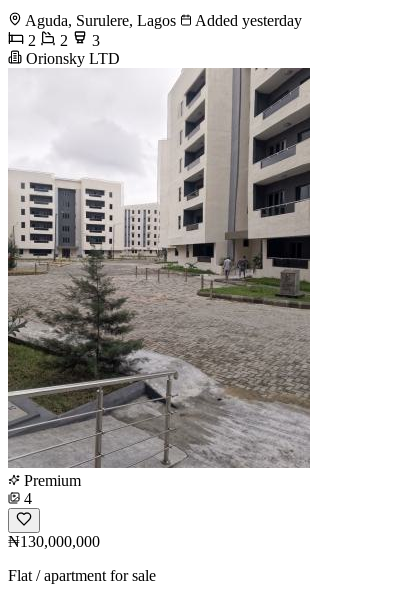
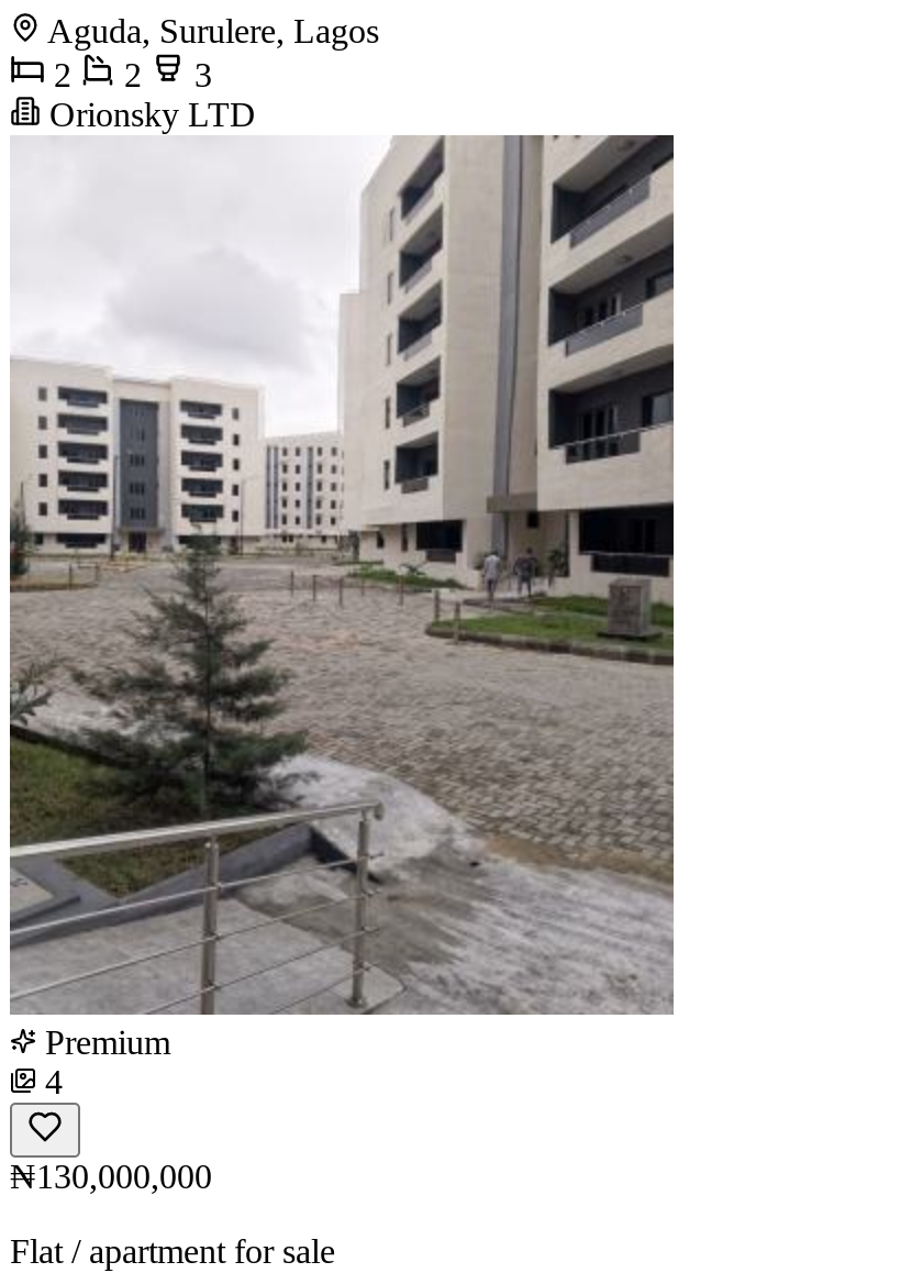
- Added yesterday
